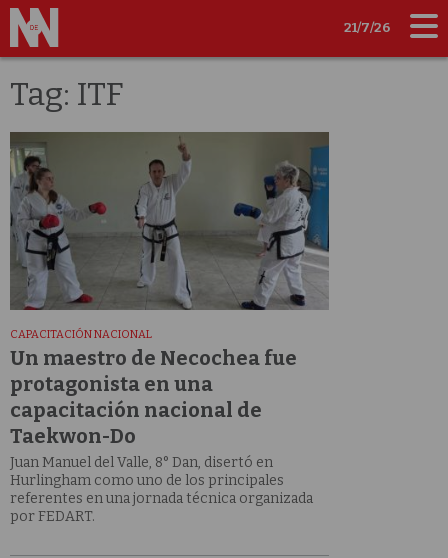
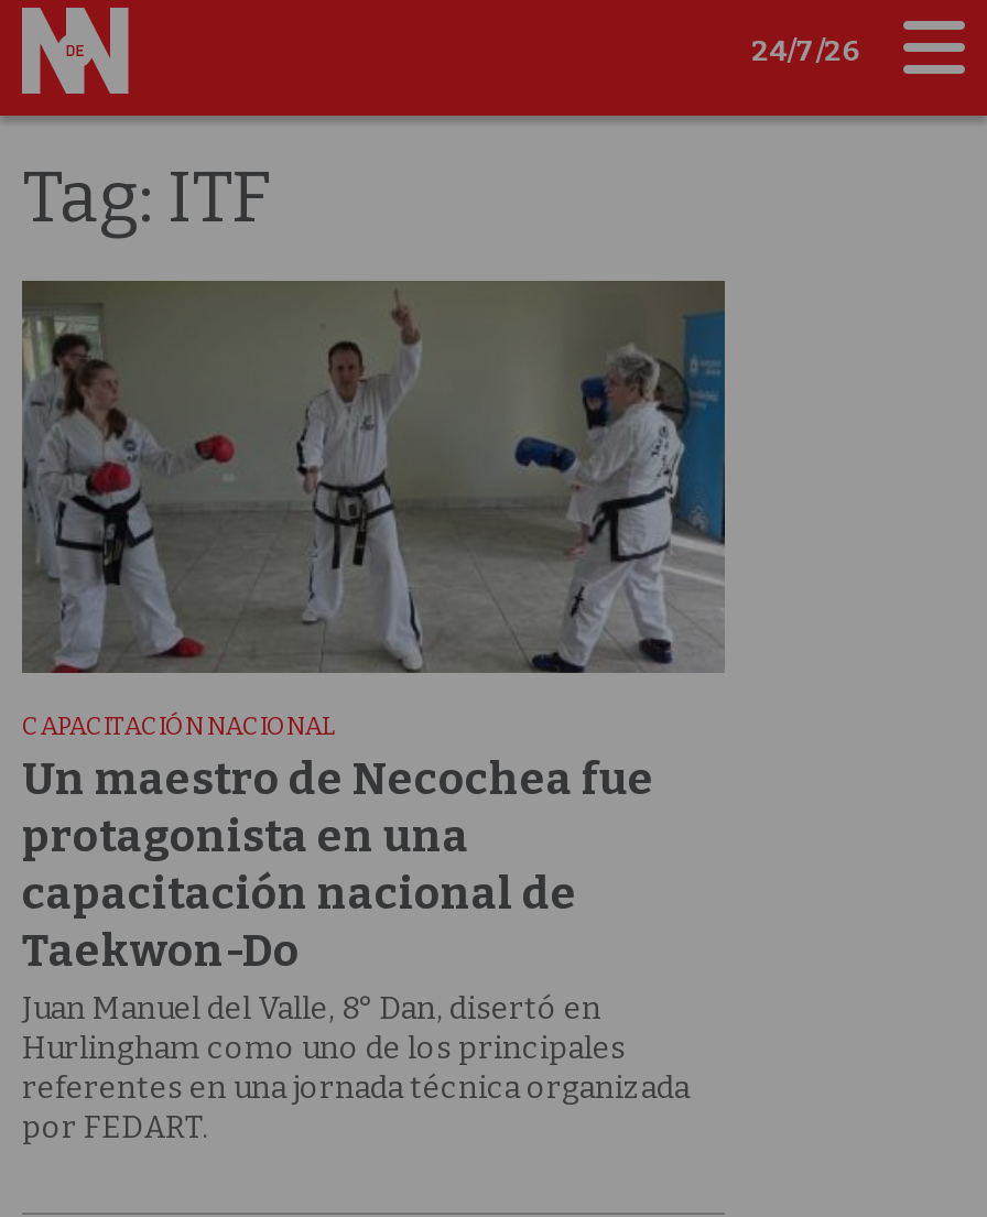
- 21/7/26
+ 24/7/26
